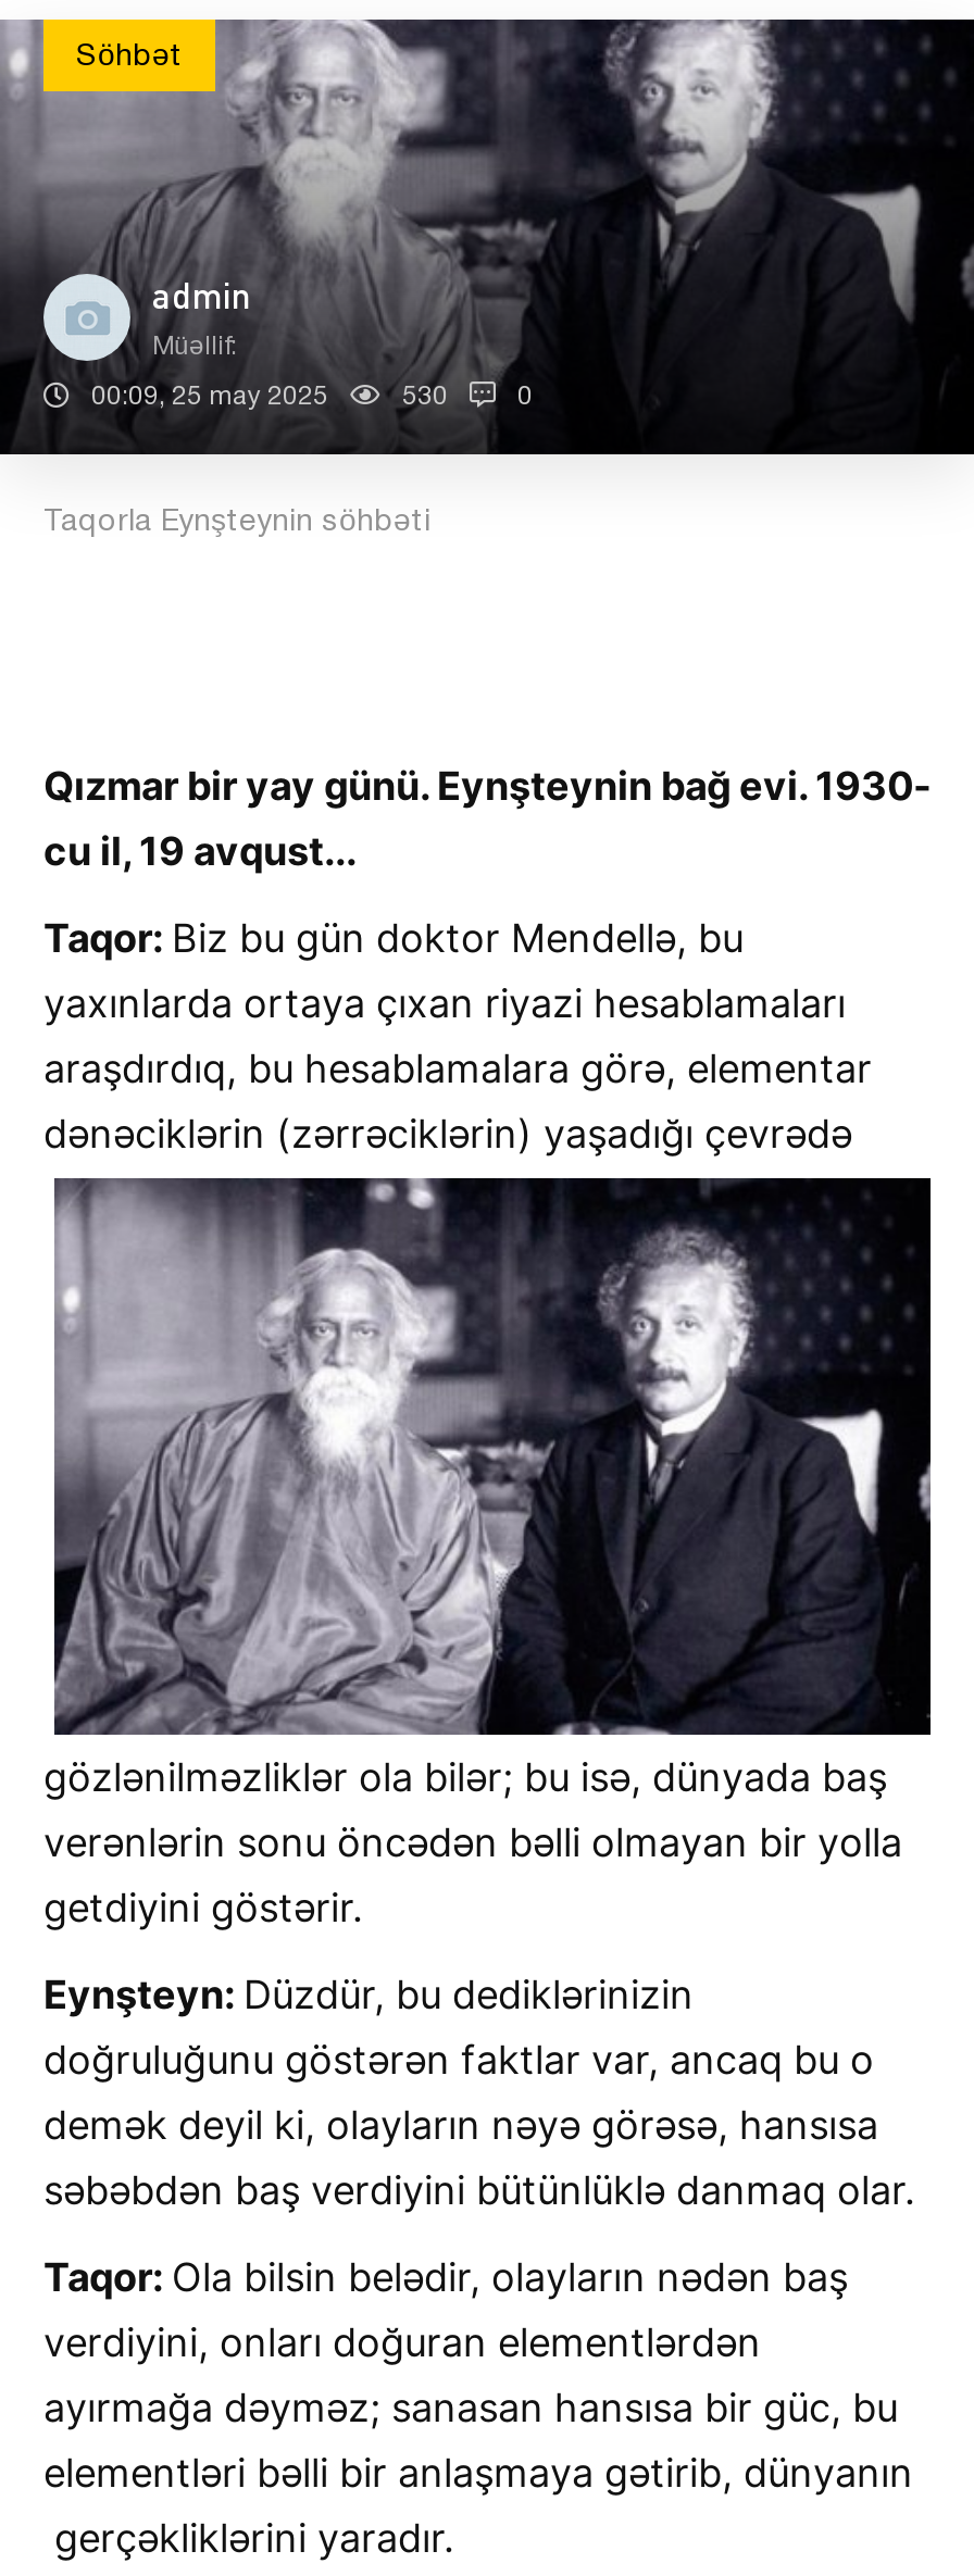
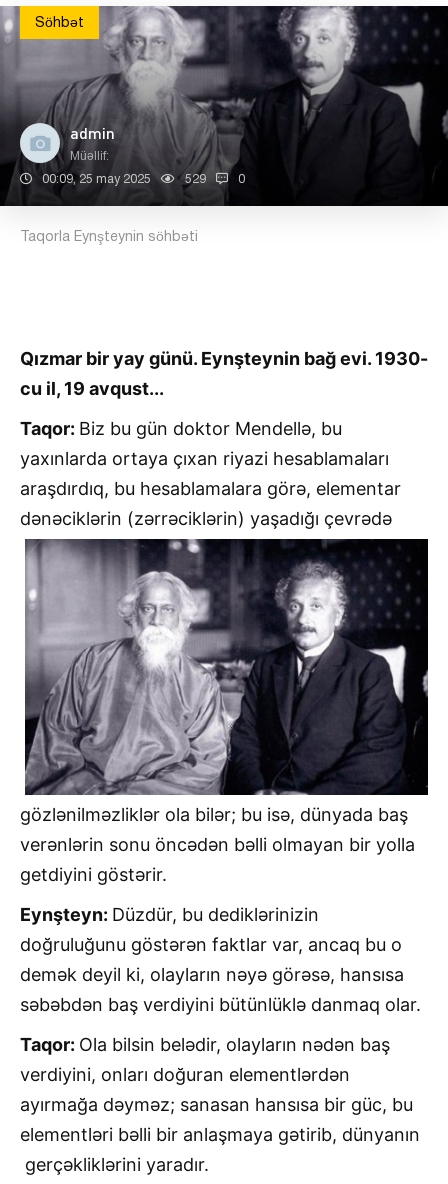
- 530
+ 529
